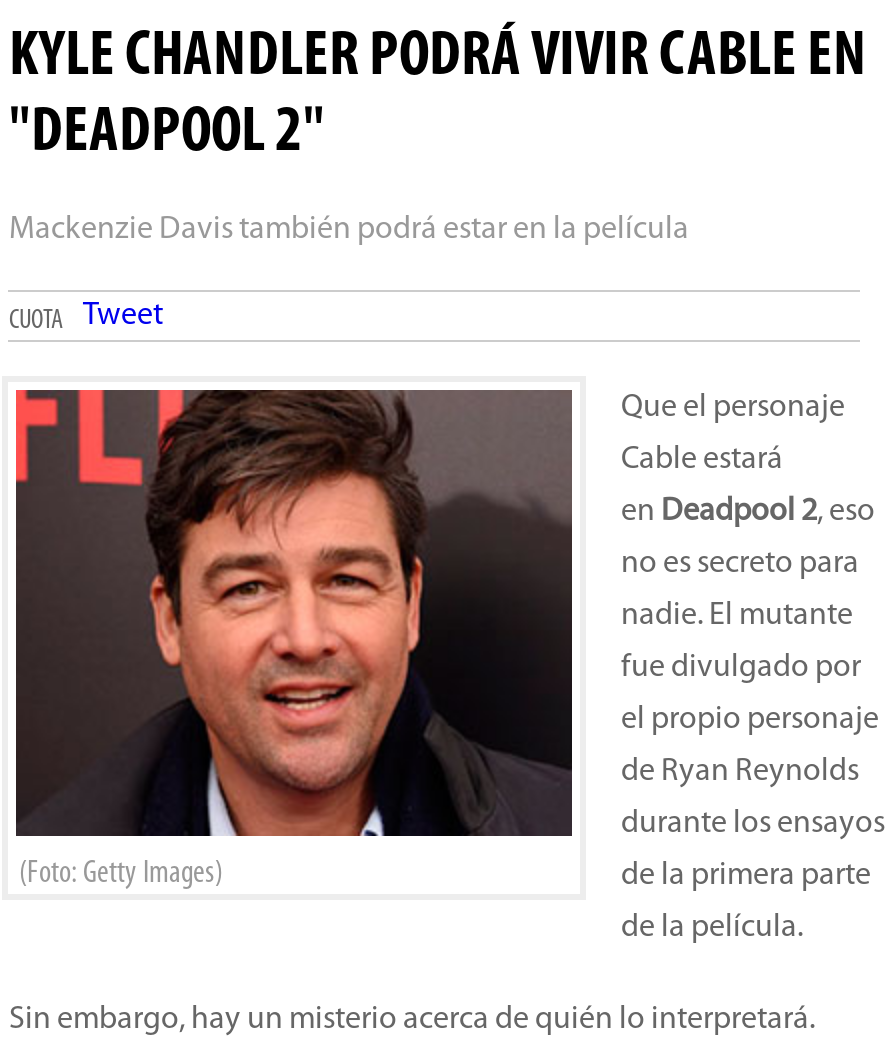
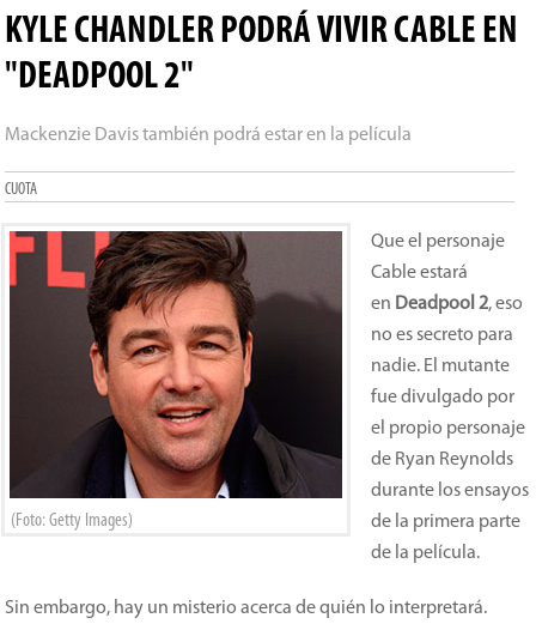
- Tweet
